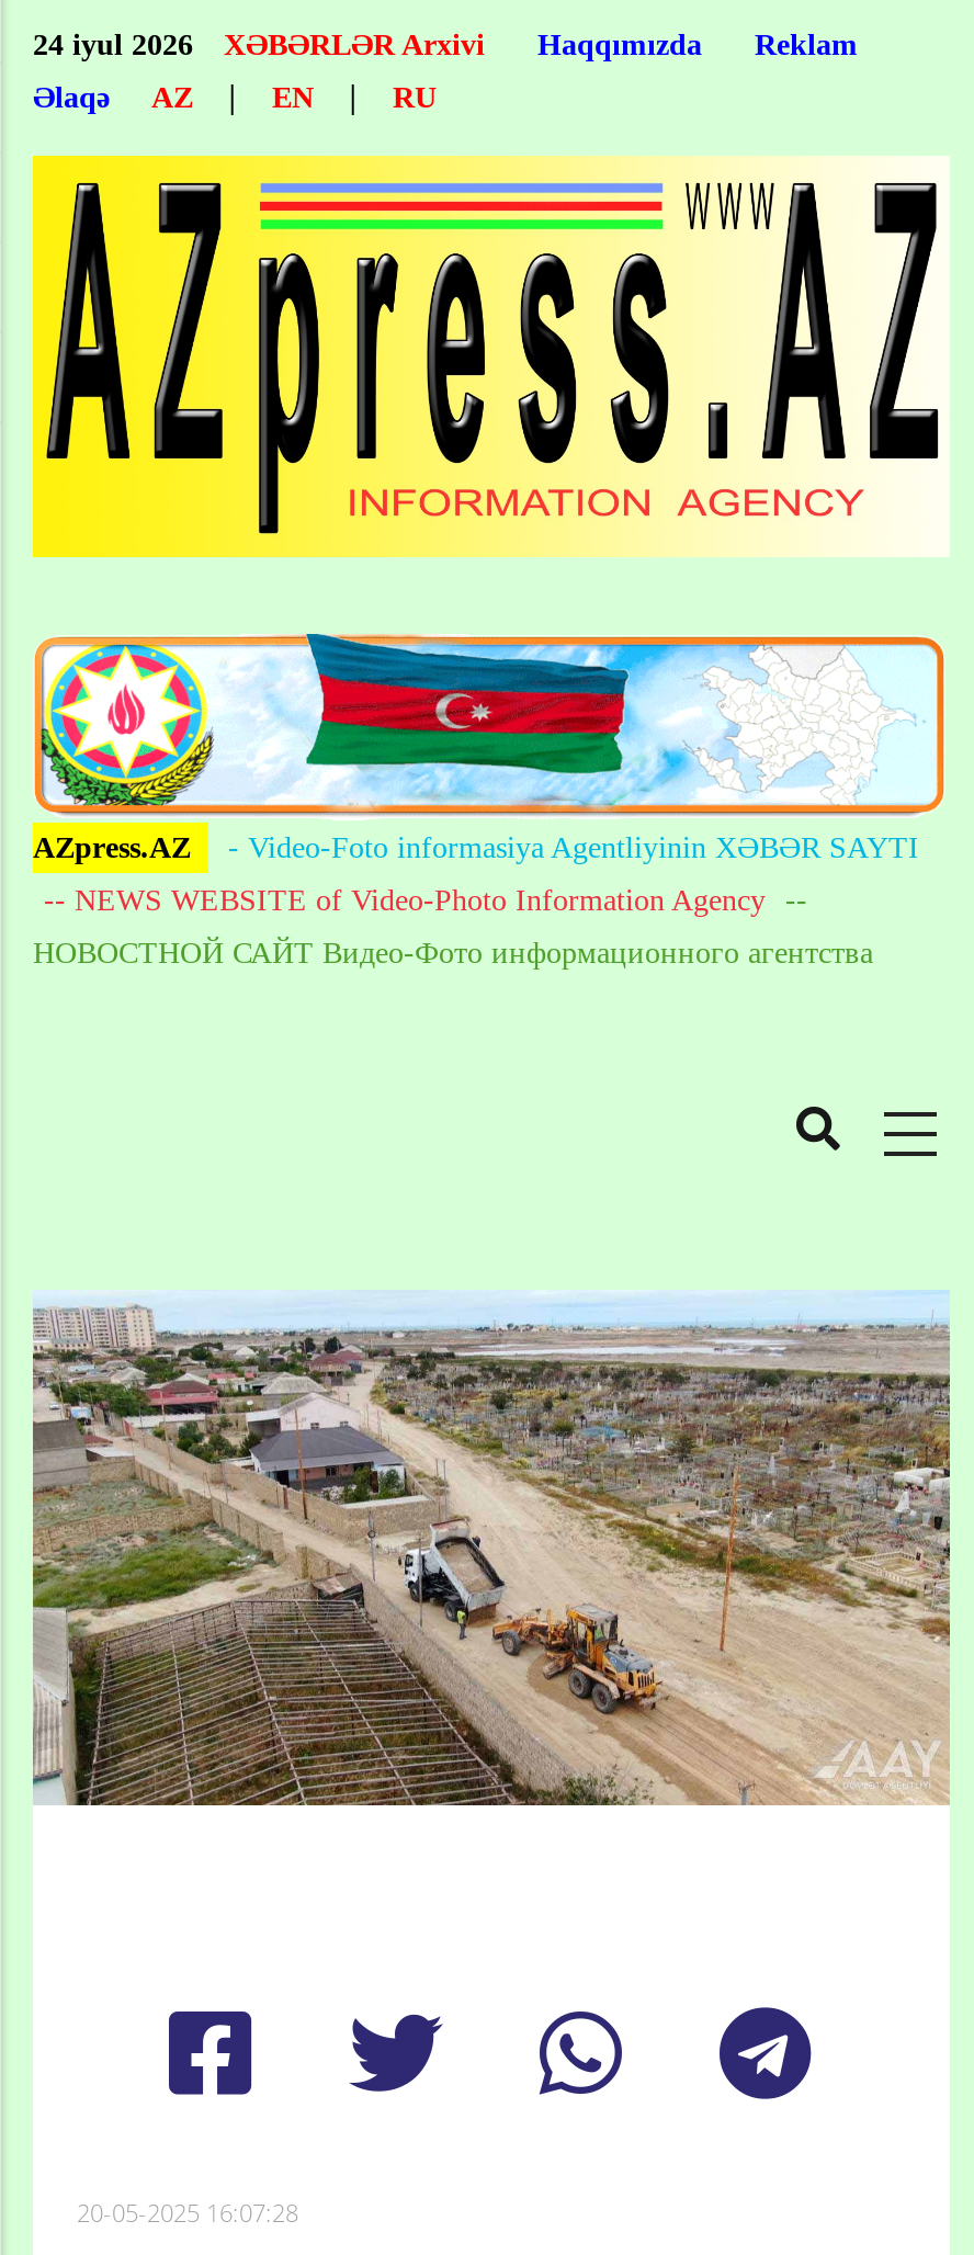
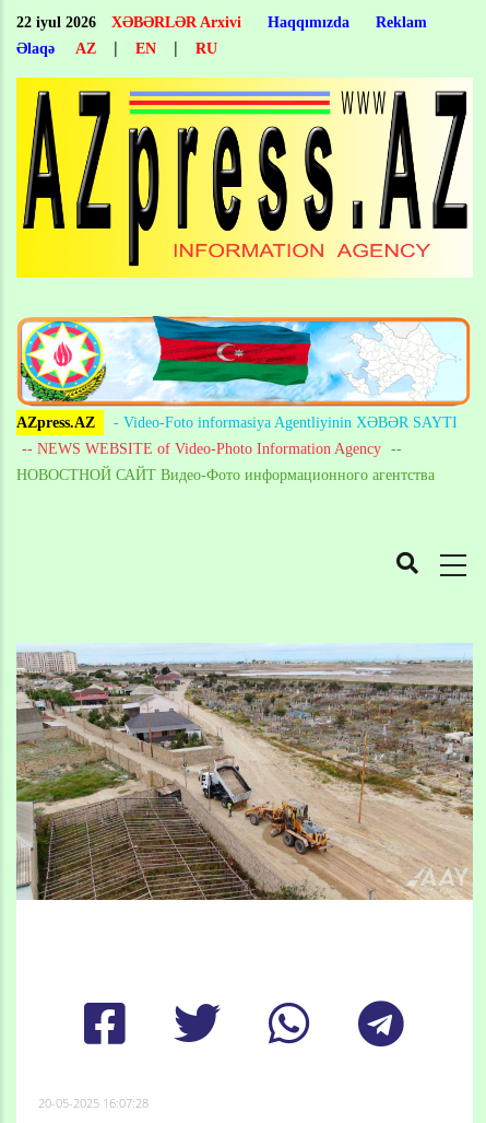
- 24 iyul 2026
+ 22 iyul 2026

- [image]
+ [image]
